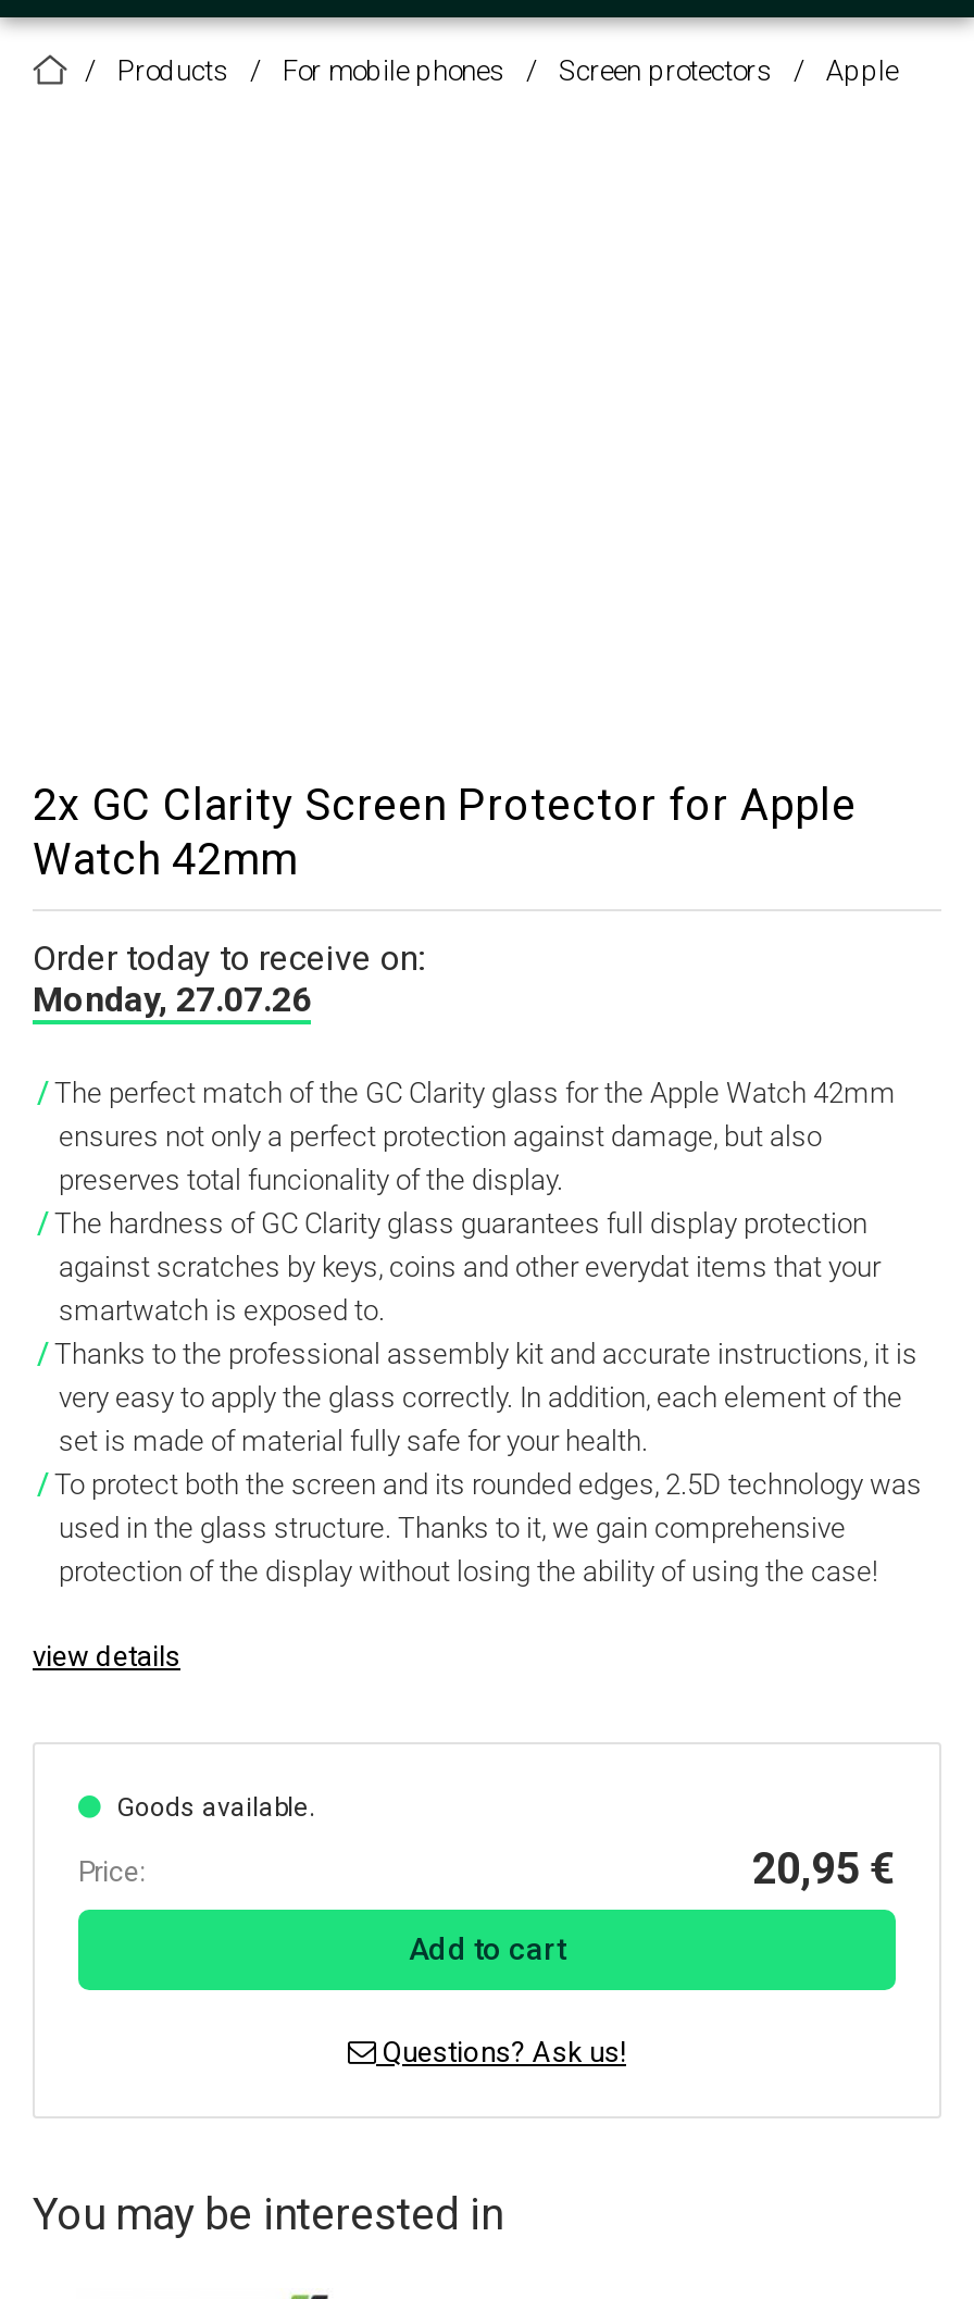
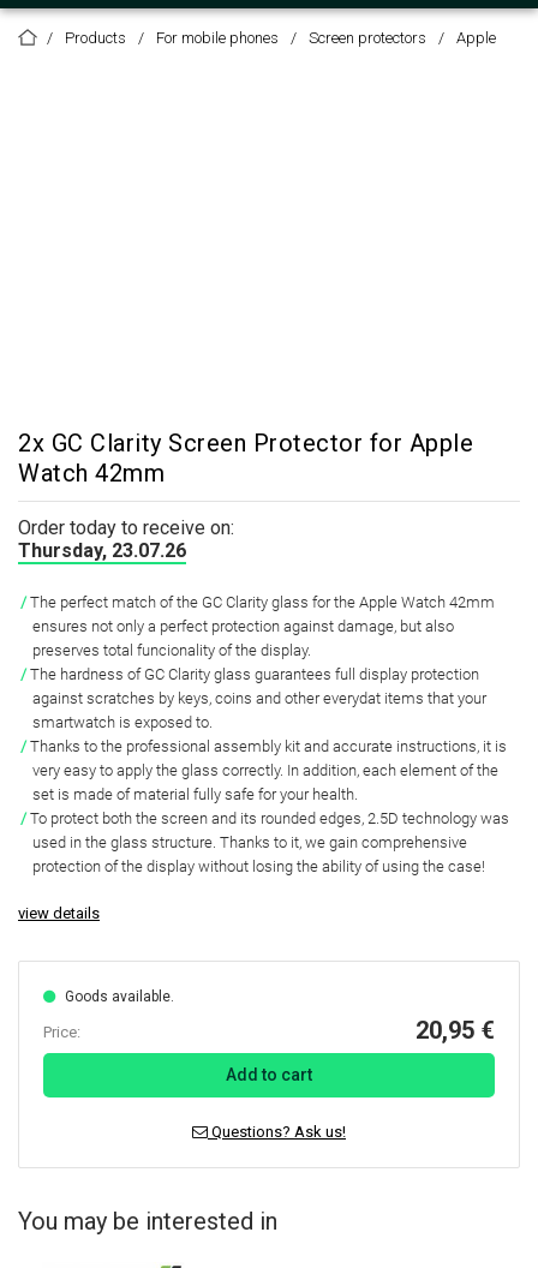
- Monday, 27.07.26
+ Thursday, 23.07.26
